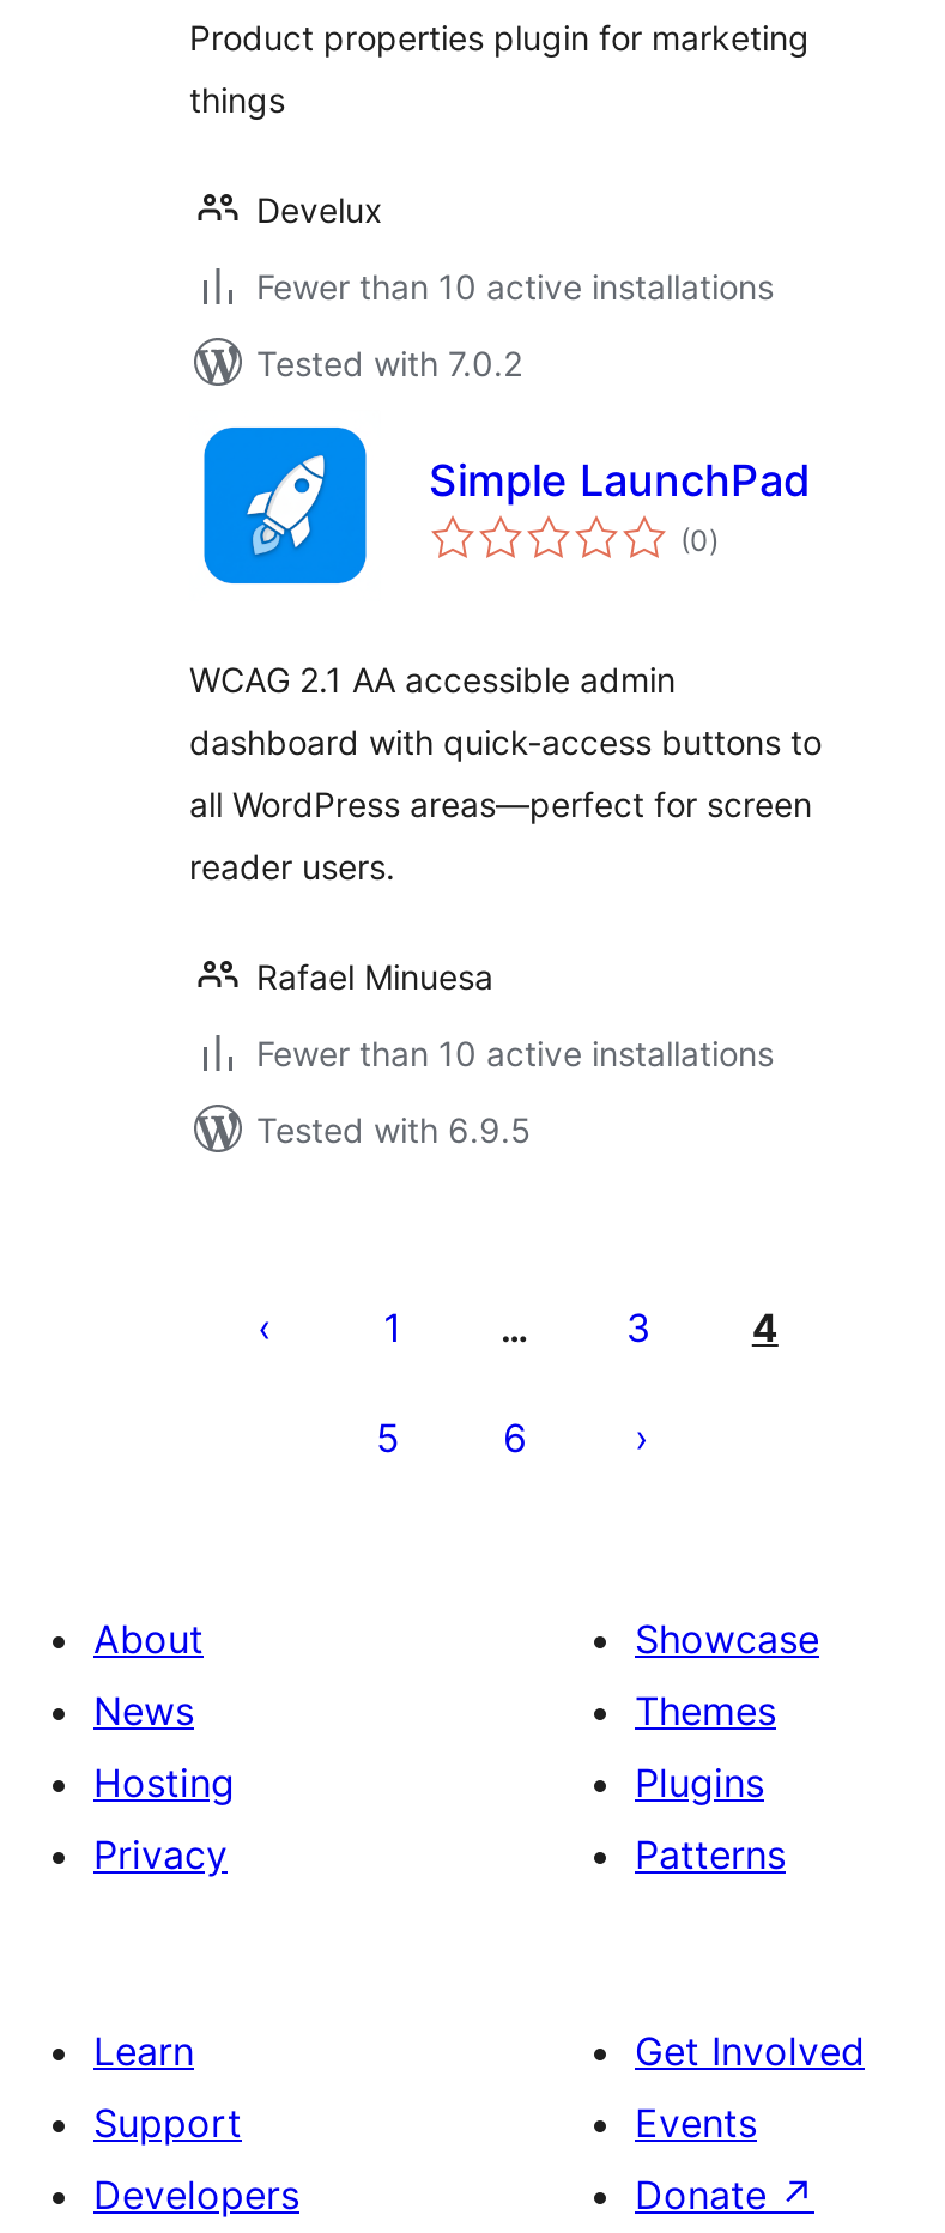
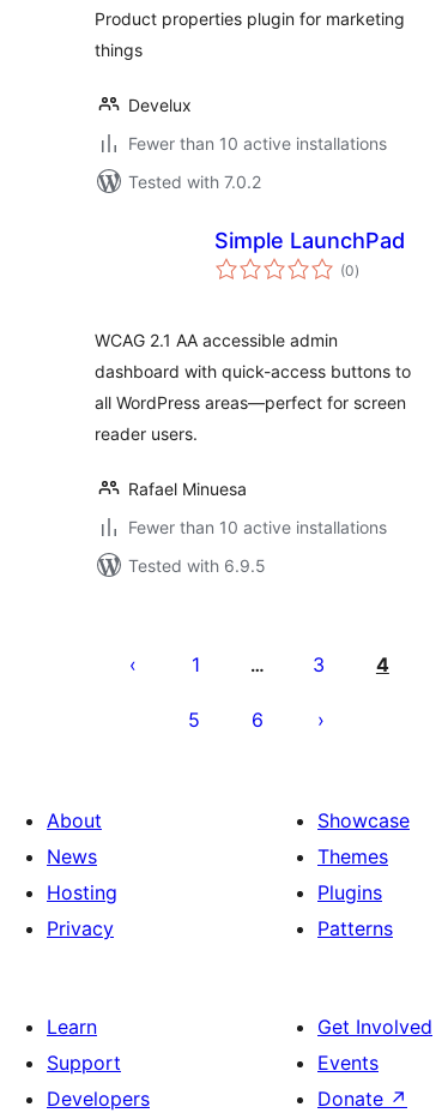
- [image]
